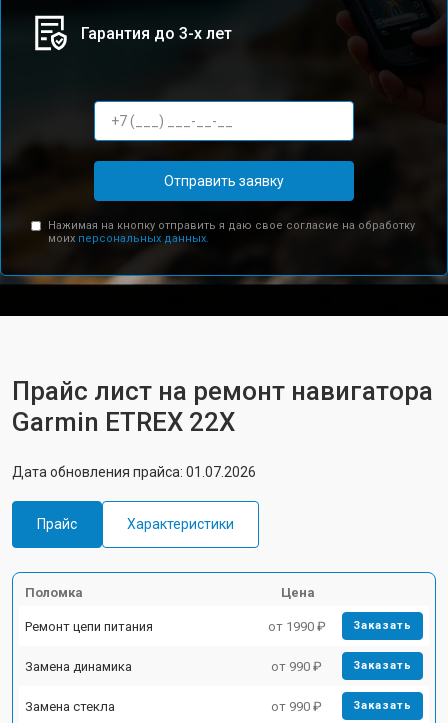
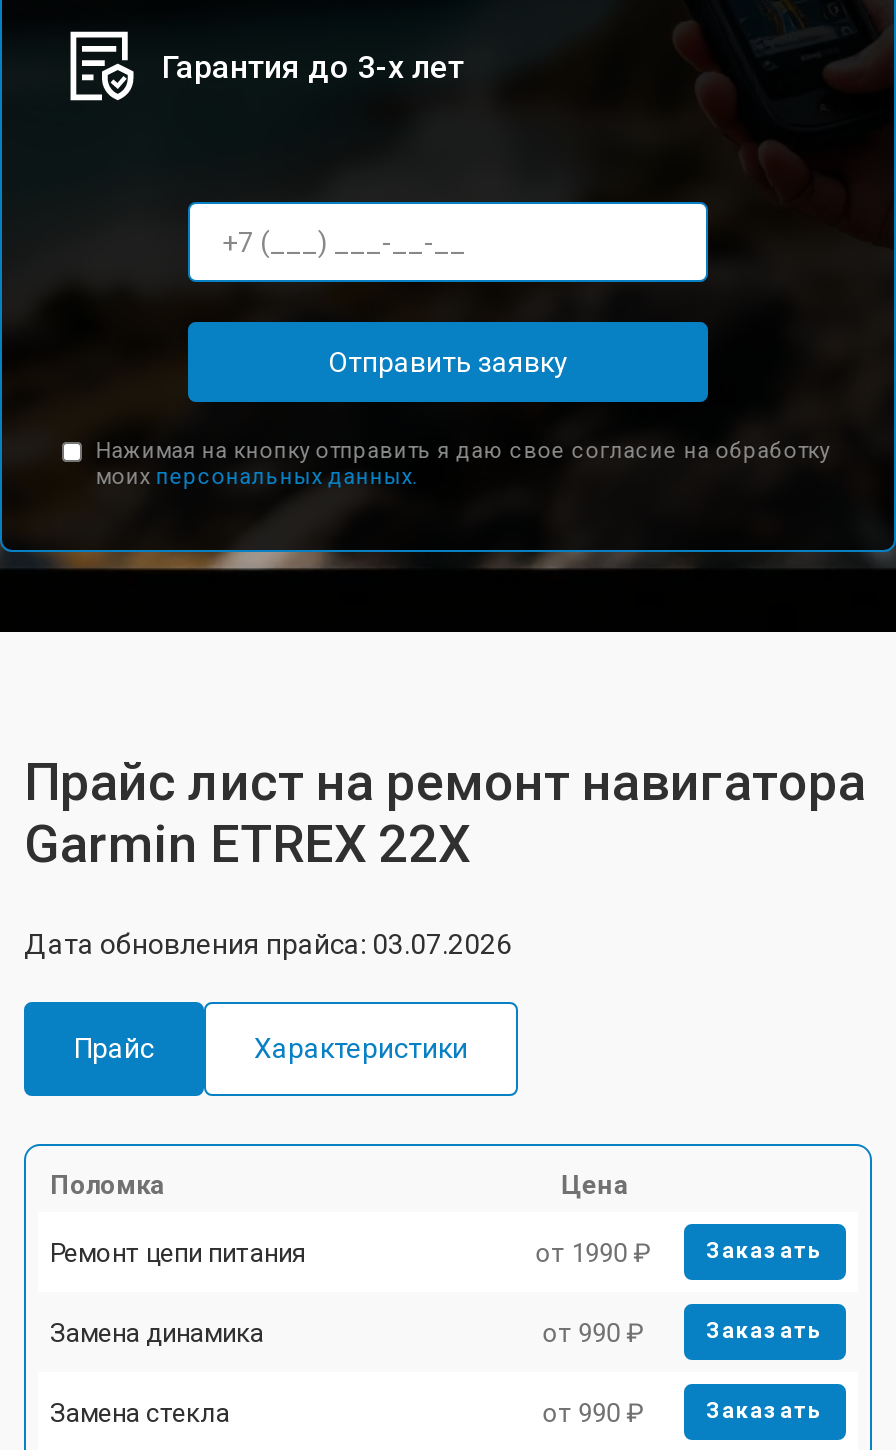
- Дата обновления прайса: 01.07.2026
+ Дата обновления прайса: 03.07.2026
